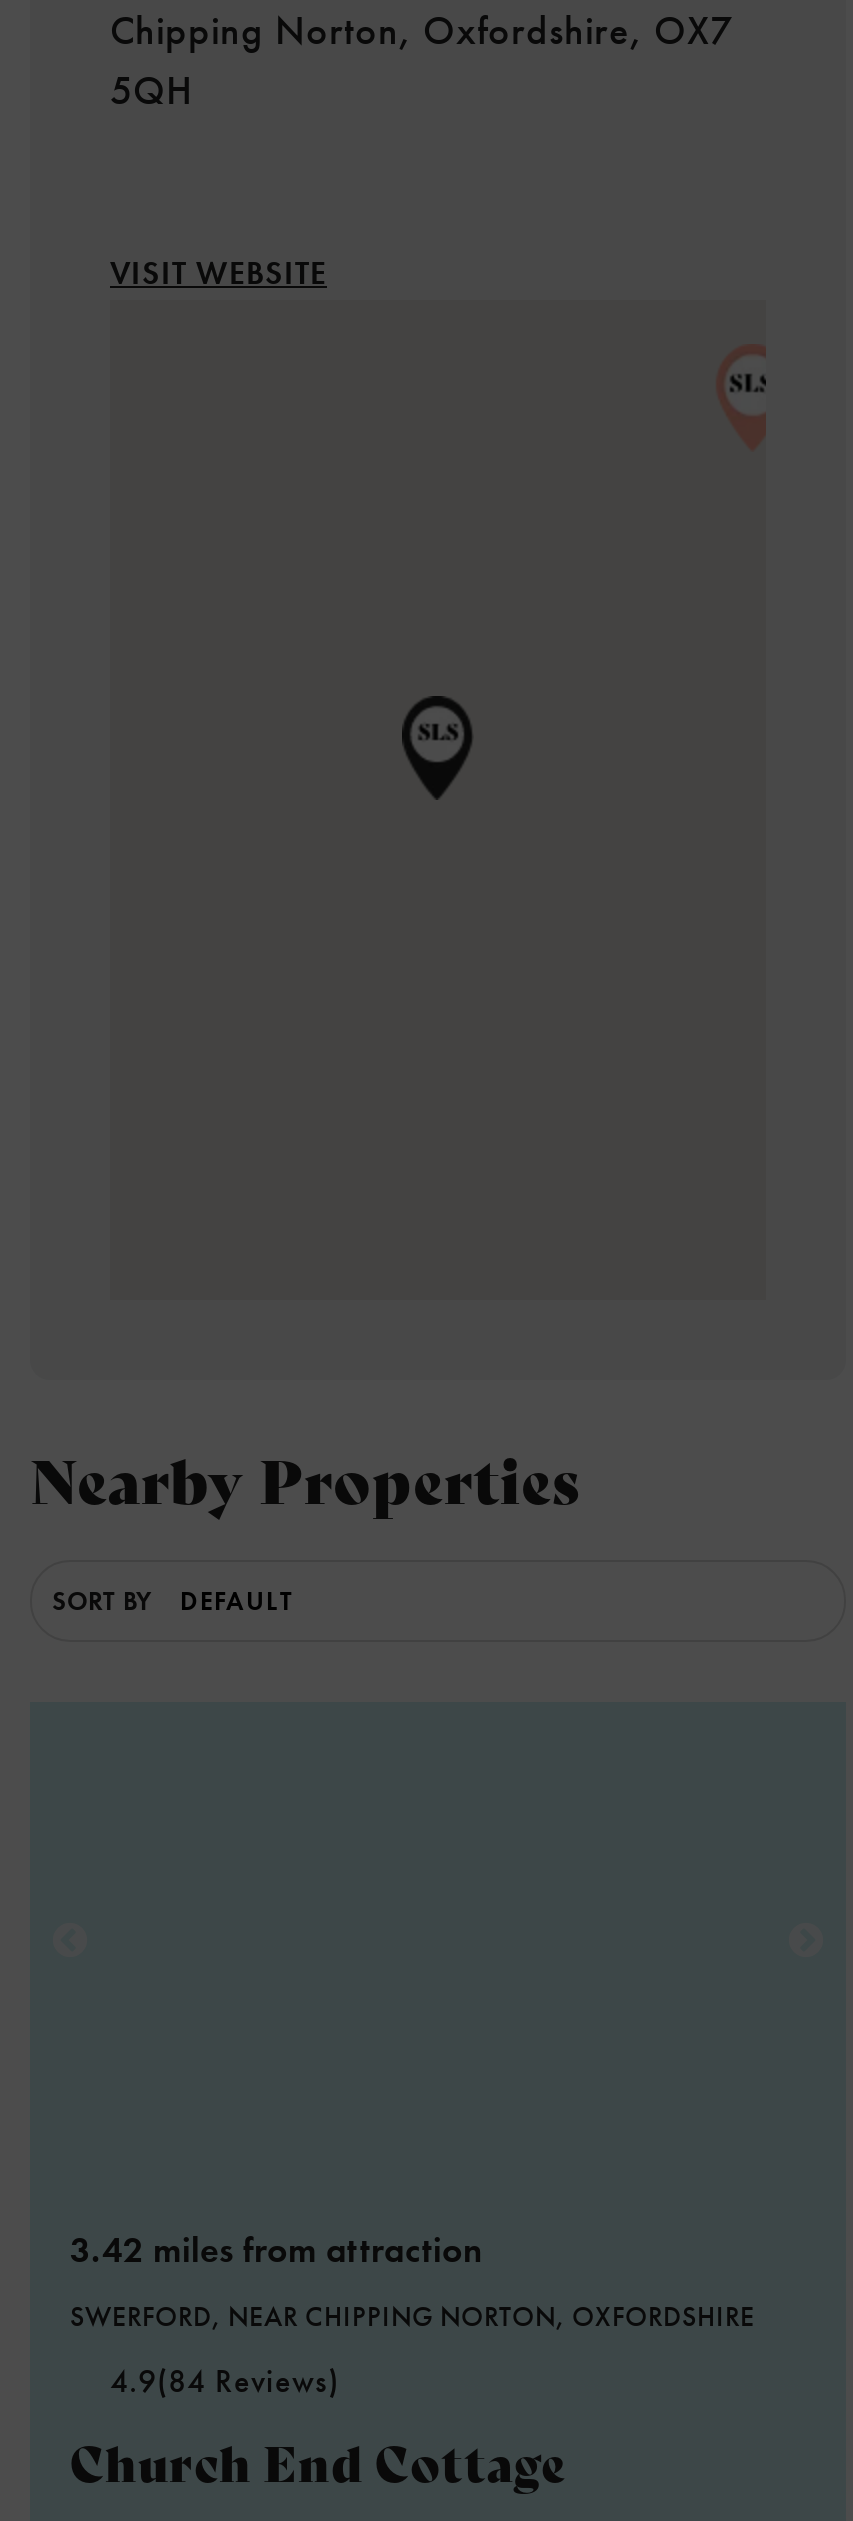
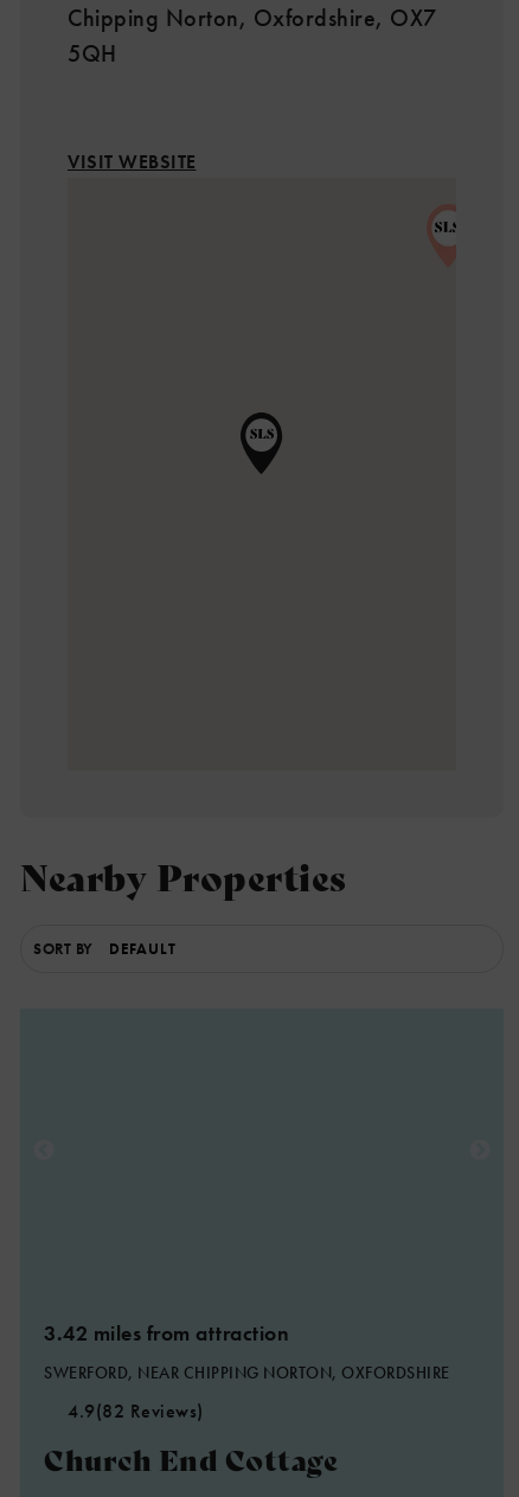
- 4.9(84 Reviews)
+ 4.9(82 Reviews)
